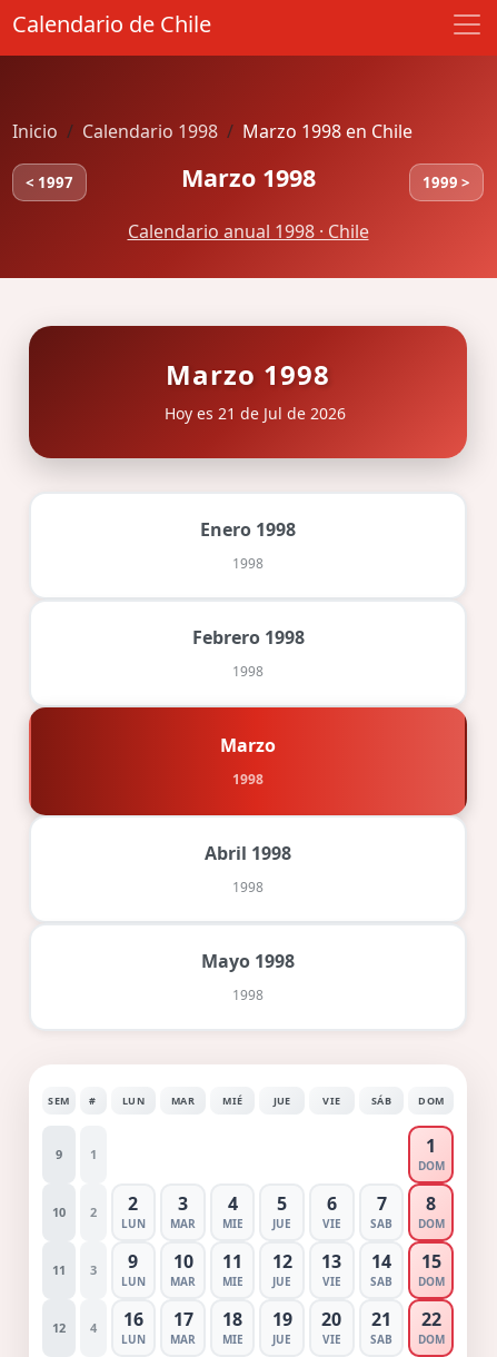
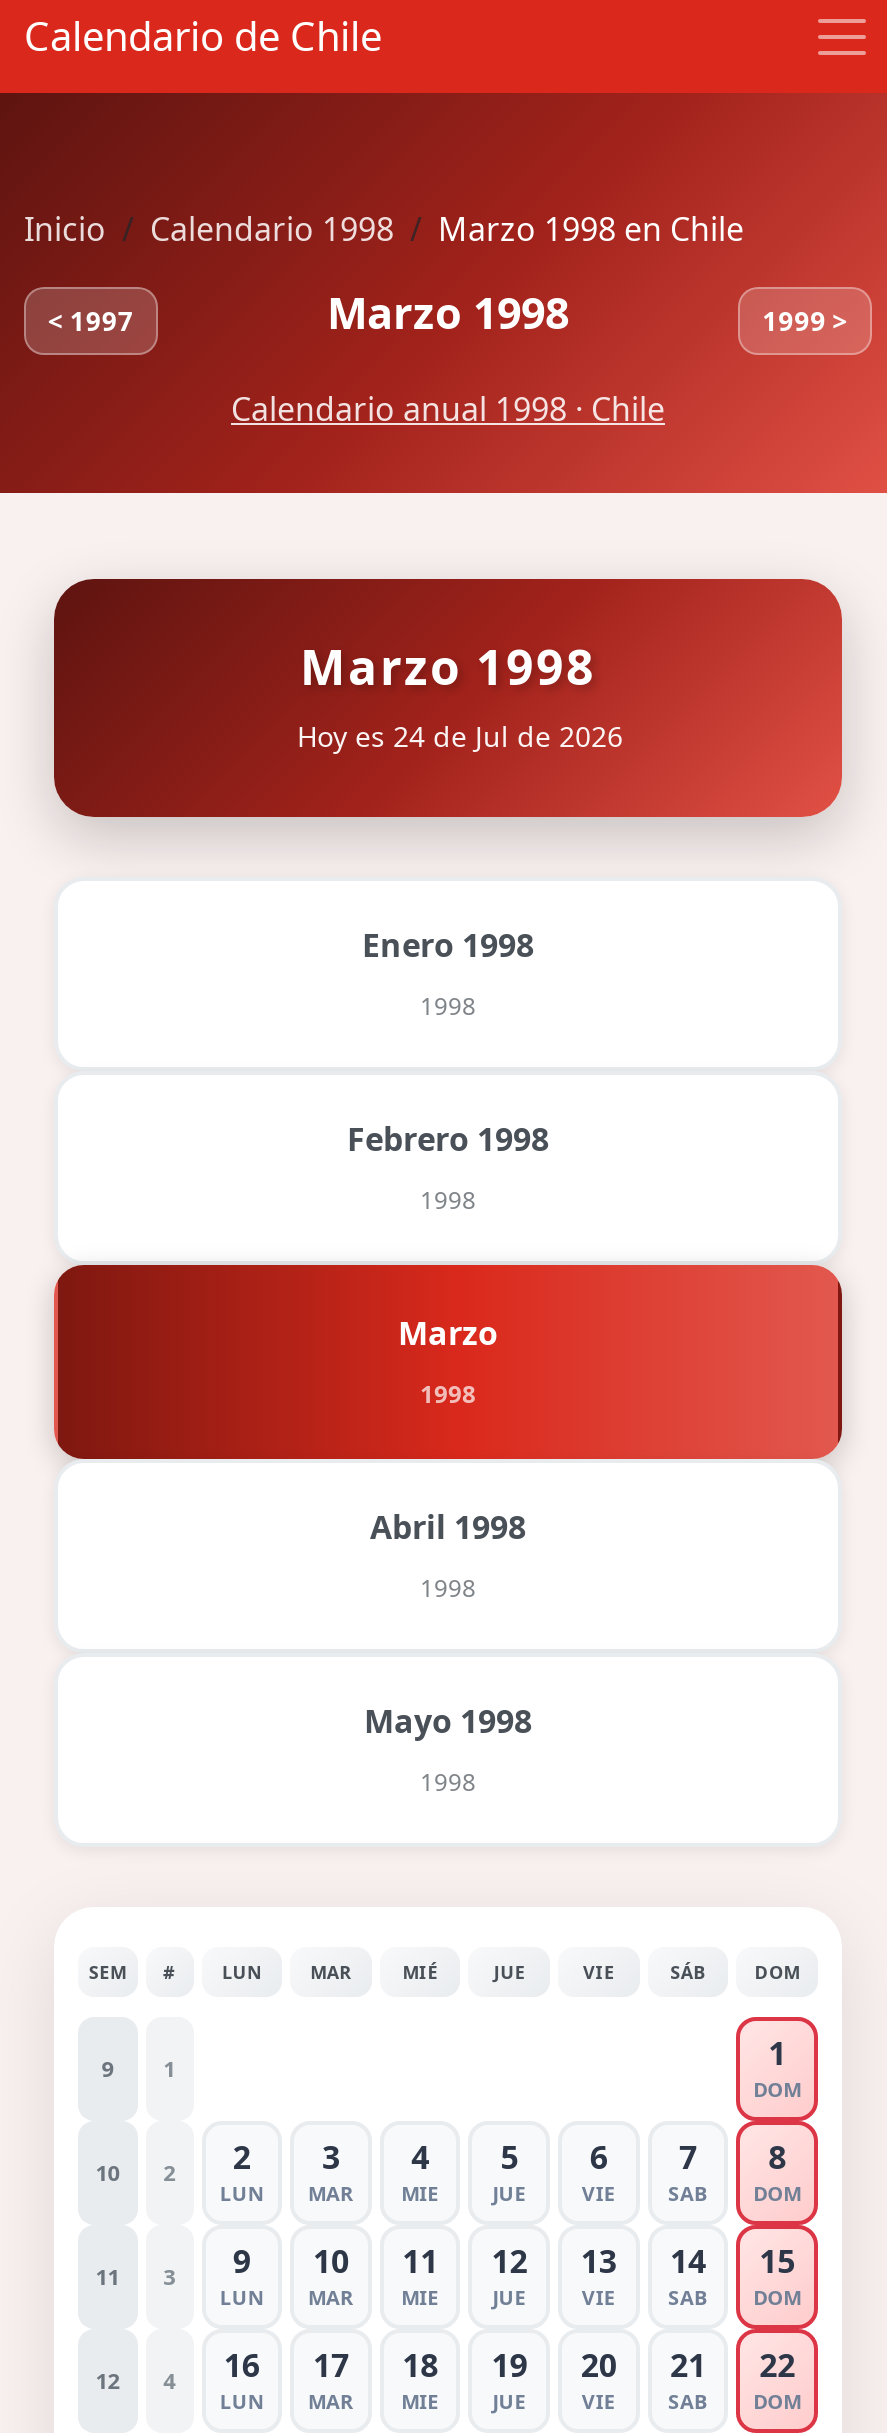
- Hoy es 21 de Jul de 2026
+ Hoy es 24 de Jul de 2026
